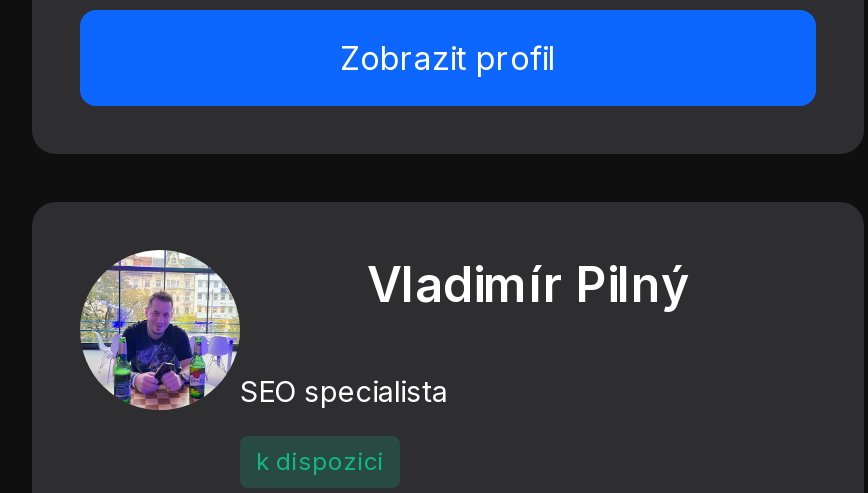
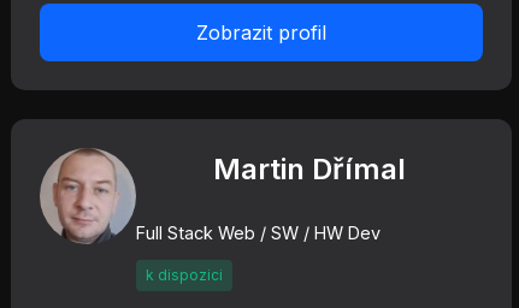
- [image]
- SEO specialista
+ [image]
+ Full Stack Web / SW / HW Dev

- Vladimír Pilný
+ Martin Dřímal
